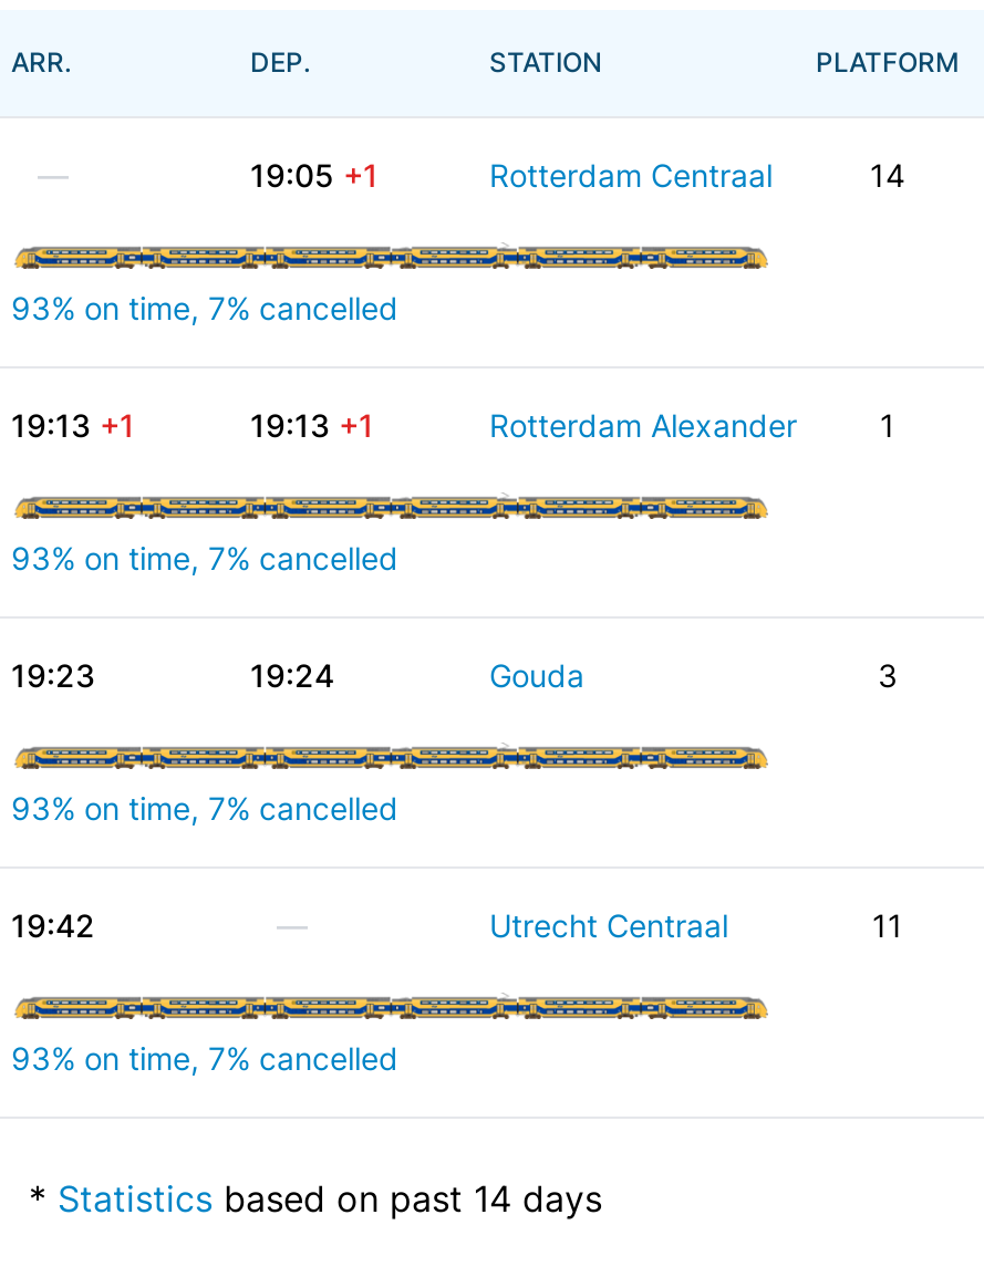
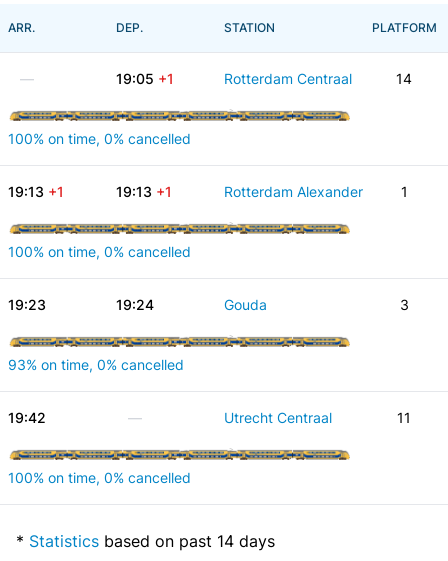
- 93% on time, 7% cancelled
+ 100% on time, 0% cancelled

- 93% on time, 7% cancelled
+ 100% on time, 0% cancelled

- 93% on time, 7% cancelled
+ 93% on time, 0% cancelled

- 93% on time, 7% cancelled
+ 100% on time, 0% cancelled
